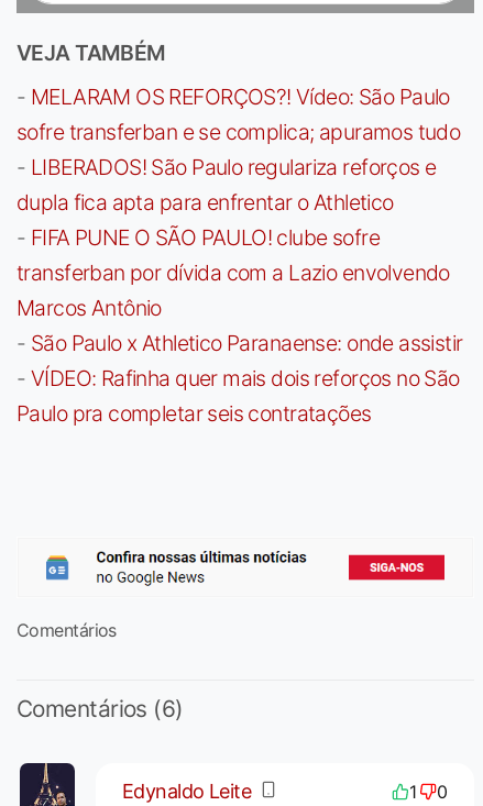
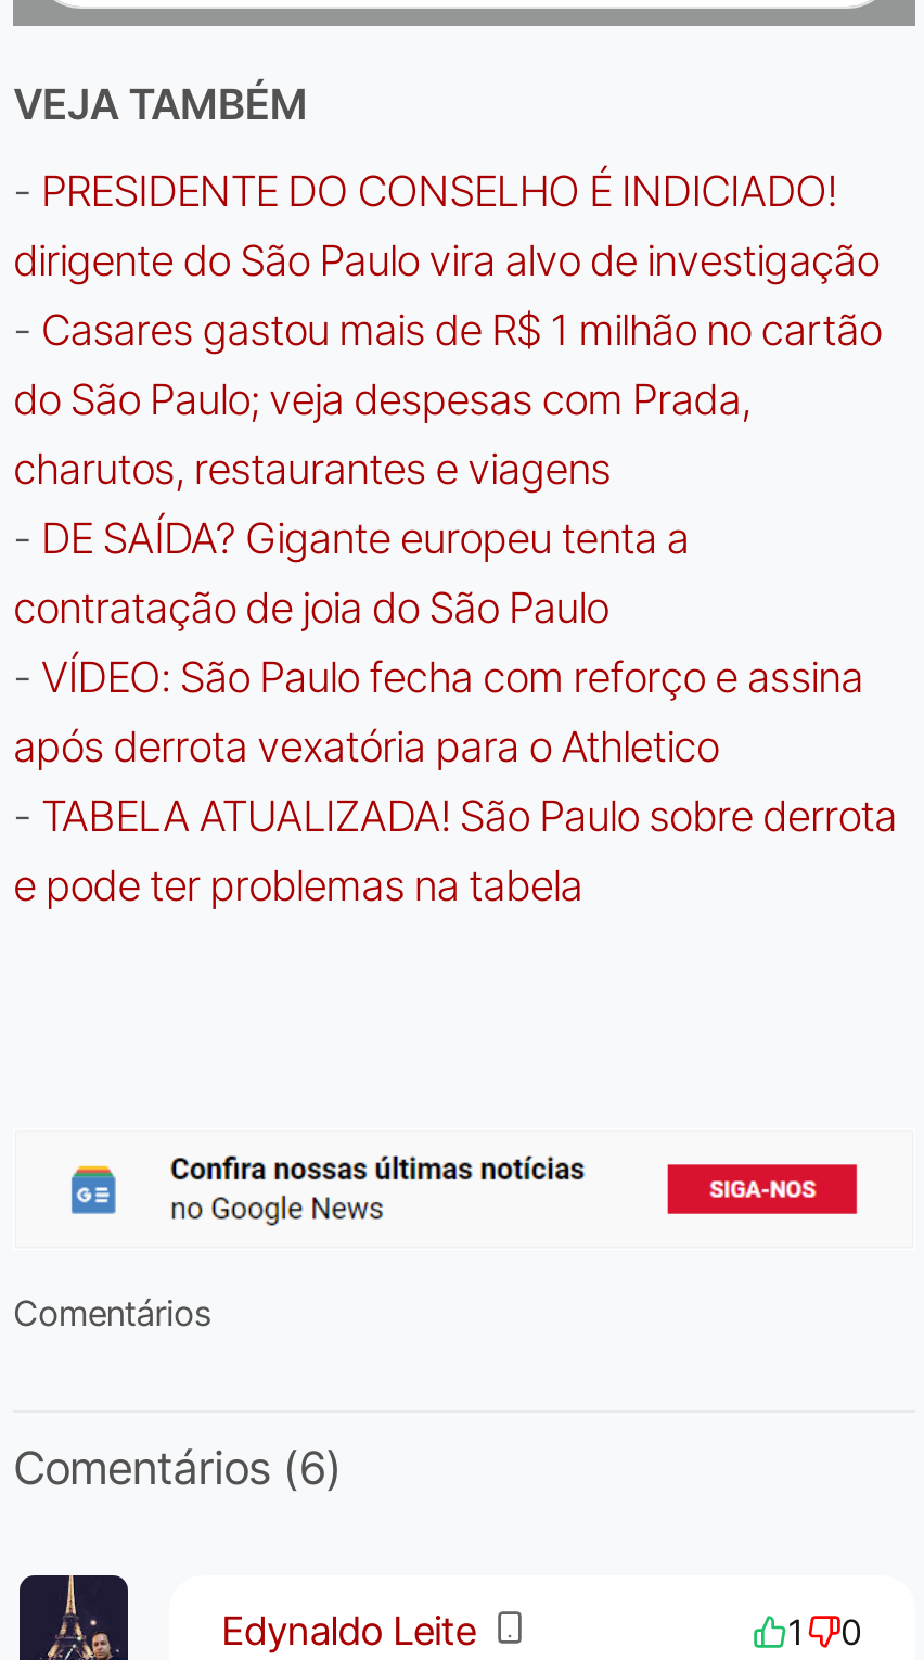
- - MELARAM OS REFORÇOS?! Vídeo: São Paulo
- sofre transferban e se complica; apuramos tudo
- - LIBERADOS! São Paulo regulariza reforços e
- dupla fica apta para enfrentar o Athletico
- - FIFA PUNE O SÃO PAULO! clube sofre
- transferban por dívida com a Lazio envolvendo
- Marcos Antônio
- - São Paulo x Athletico Paranaense: onde assistir
- - VÍDEO: Rafinha quer mais dois reforços no São
- Paulo pra completar seis contratações
+ - PRESIDENTE DO CONSELHO É INDICIADO!
+ dirigente do São Paulo vira alvo de investigação
+ - Casares gastou mais de R$ 1 milhão no cartão
+ do São Paulo; veja despesas com Prada,
+ charutos, restaurantes e viagens
+ - DE SAÍDA? Gigante europeu tenta a
+ contratação de joia do São Paulo
+ - VÍDEO: São Paulo fecha com reforço e assina
+ após derrota vexatória para o Athletico
+ - TABELA ATUALIZADA! São Paulo sobre derrota
+ e pode ter problemas na tabela
